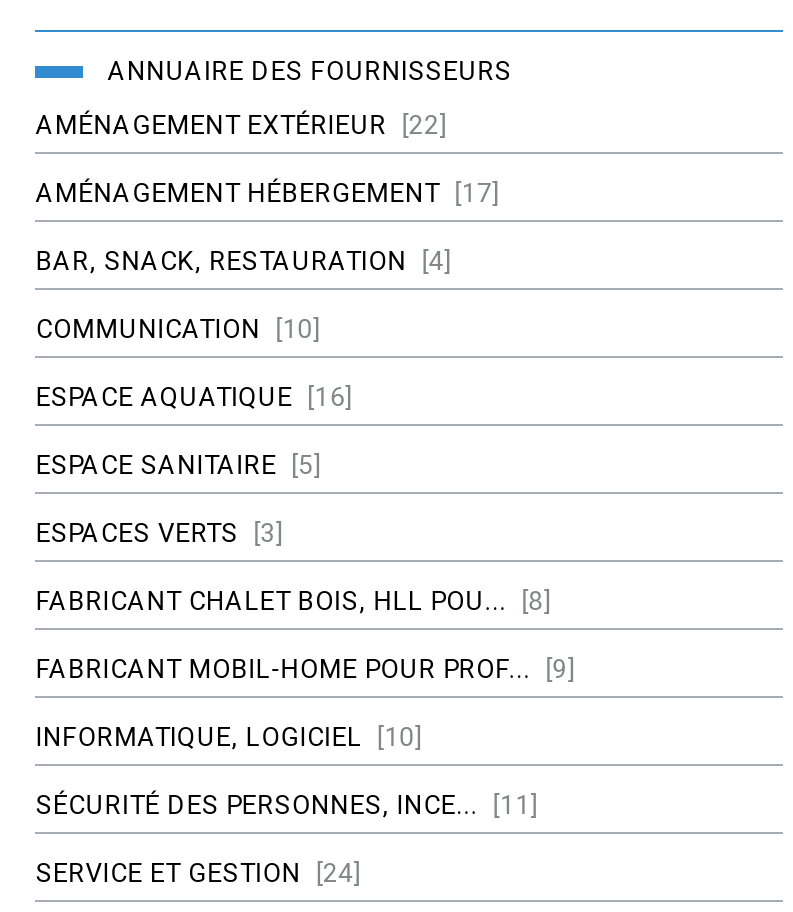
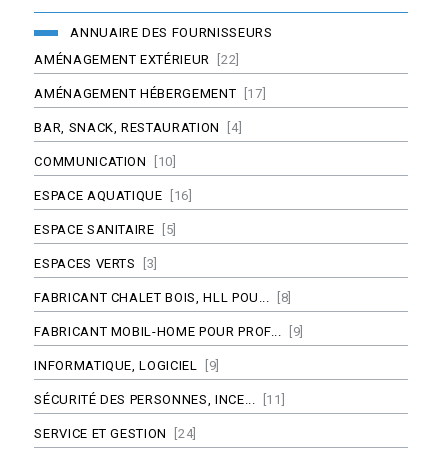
- INFORMATIQUE, LOGICIEL [10]
+ INFORMATIQUE, LOGICIEL [9]
